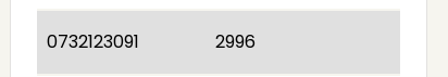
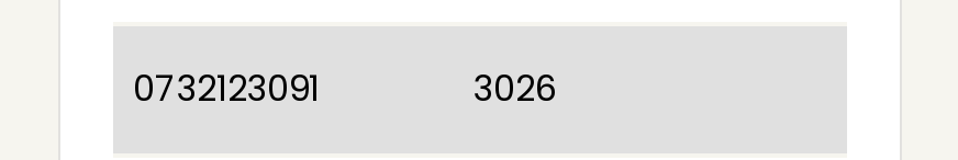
- 2996
+ 3026
